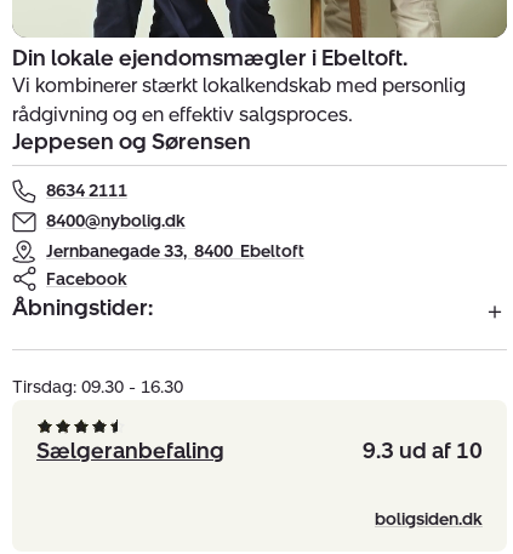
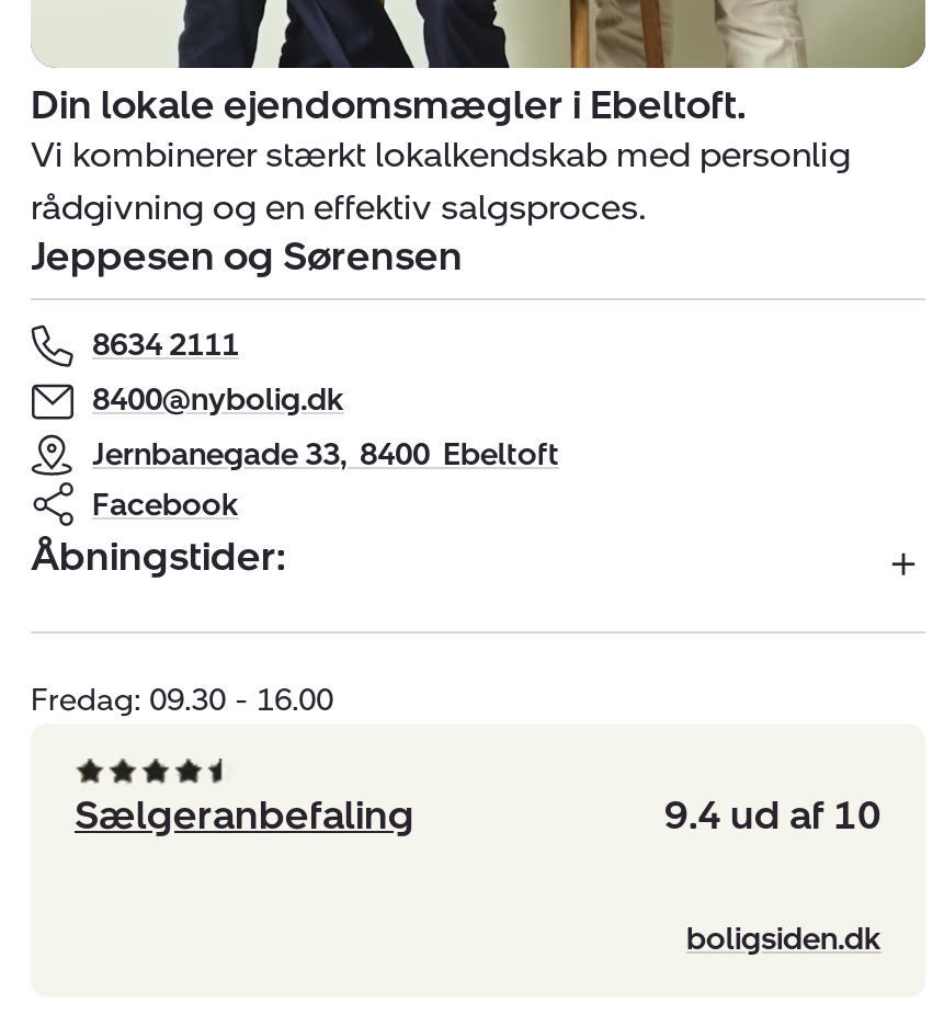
- Tirsdag: 09.30 - 16.30
+ Fredag: 09.30 - 16.00

- 9.3 ud af 10
+ 9.4 ud af 10
